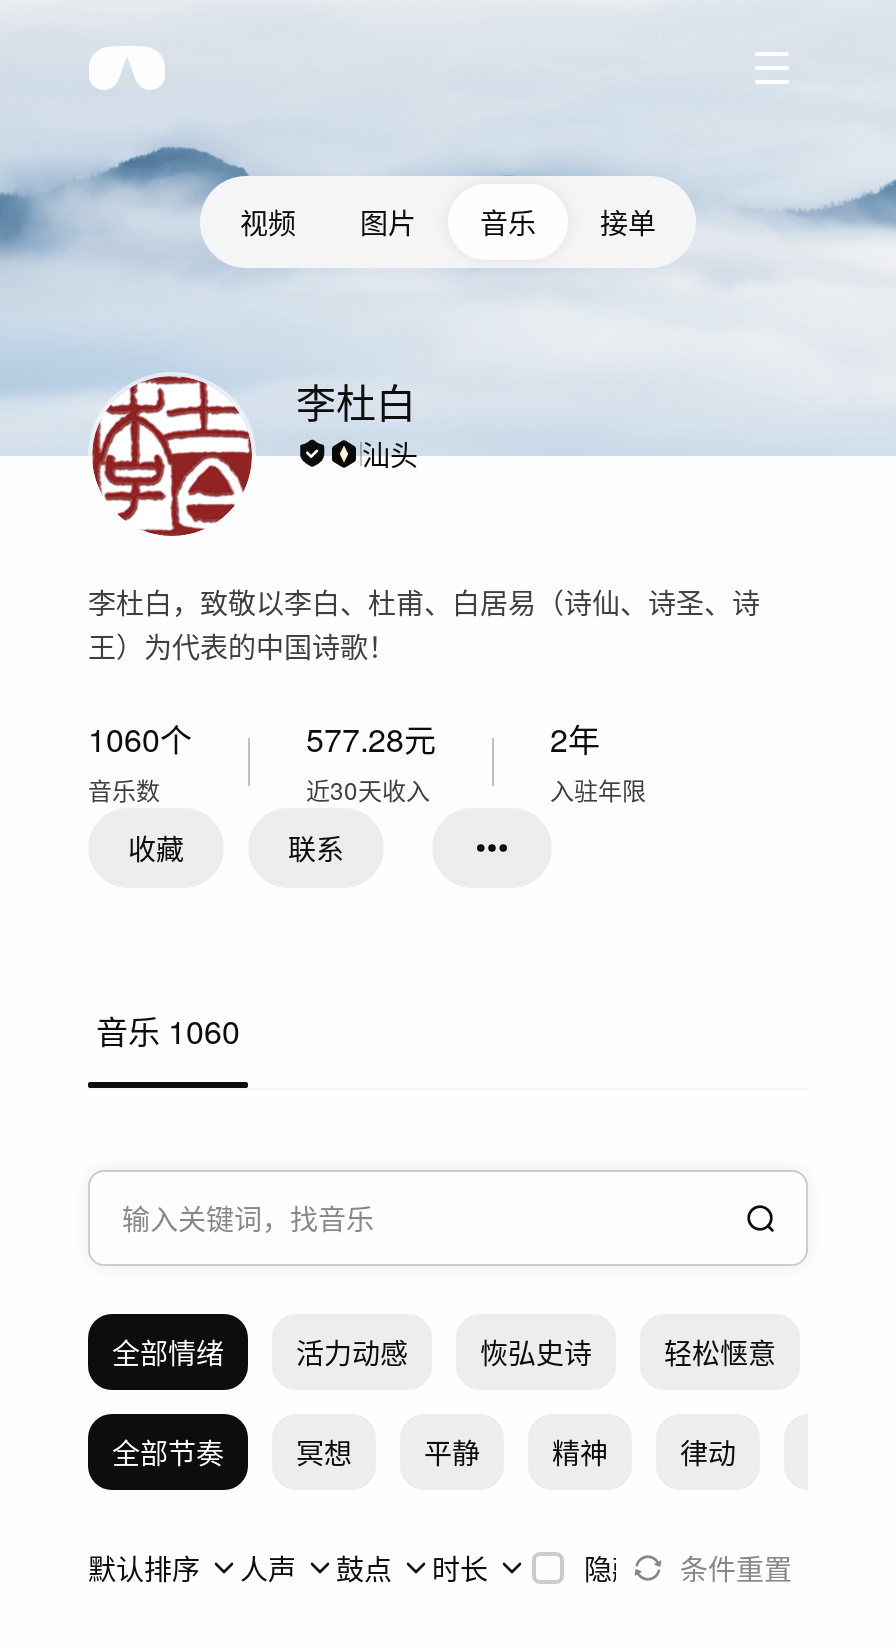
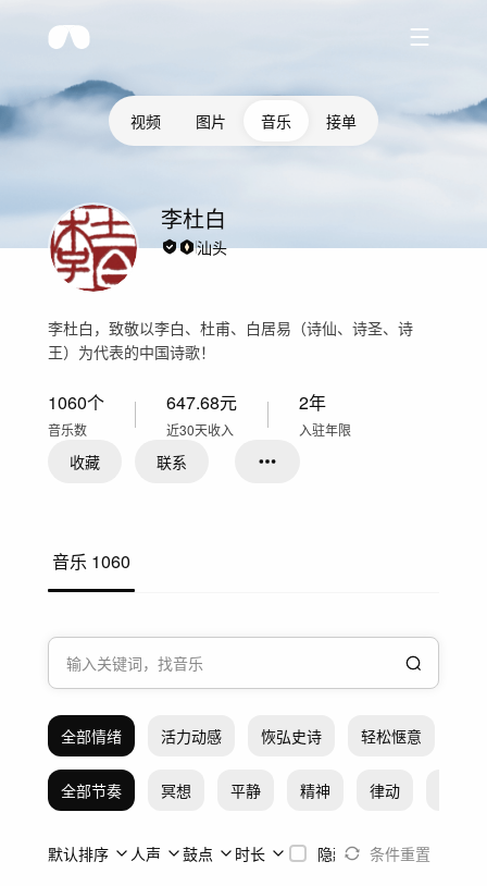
- 577.28元
+ 647.68元
